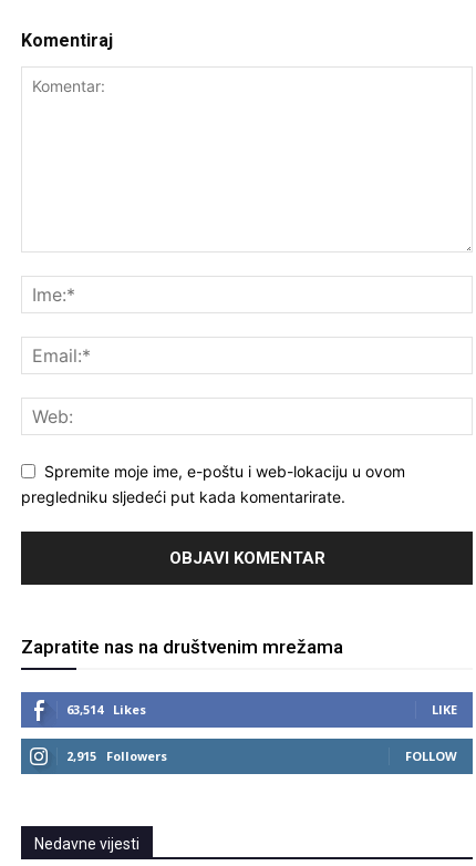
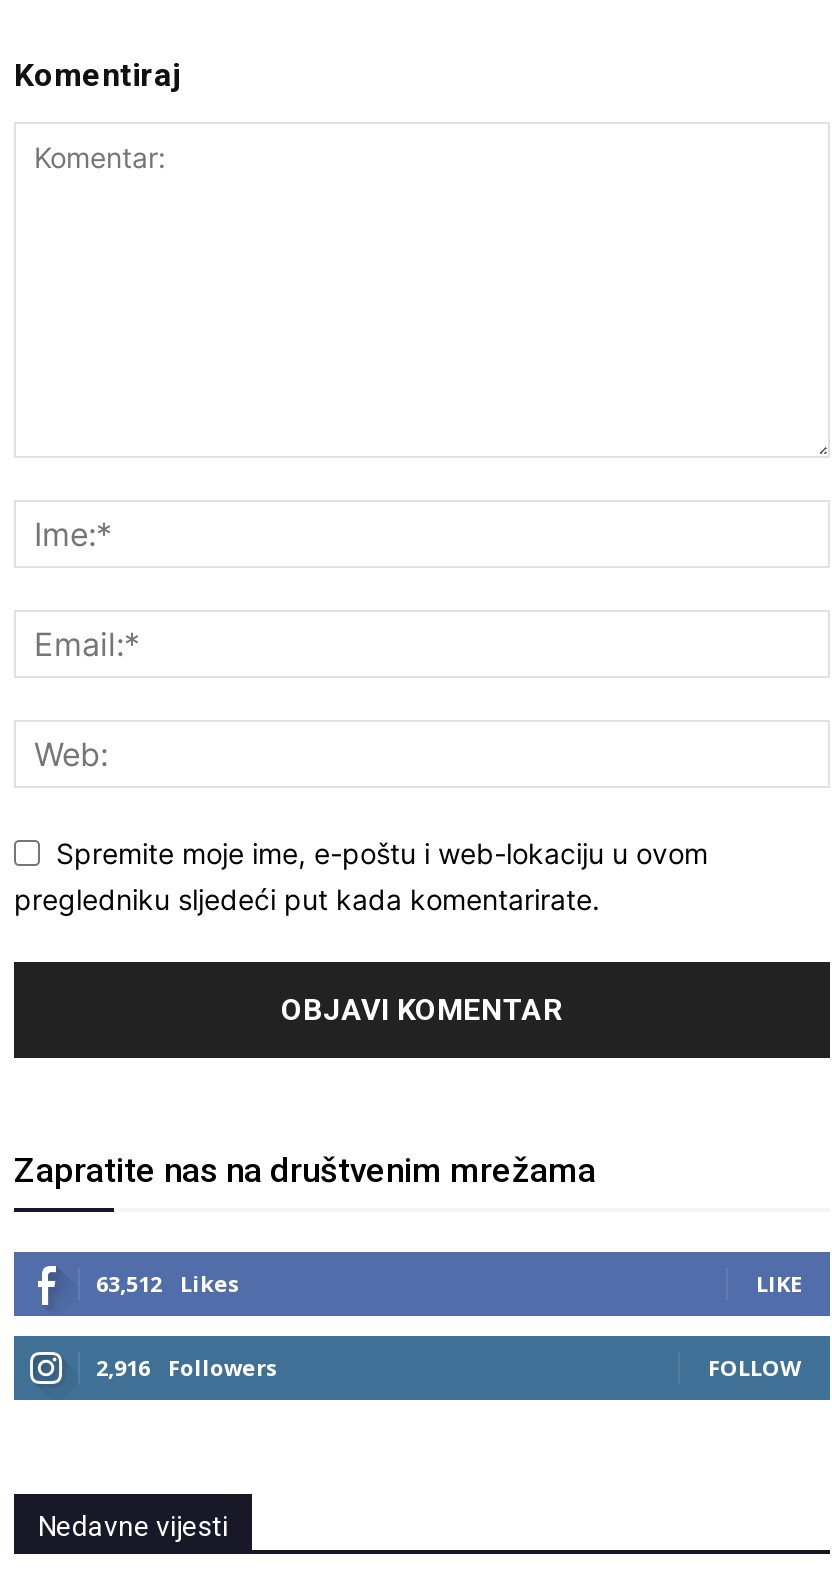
- 63,514 Likes
+ 63,512 Likes

- 2,915 Followers
+ 2,916 Followers
